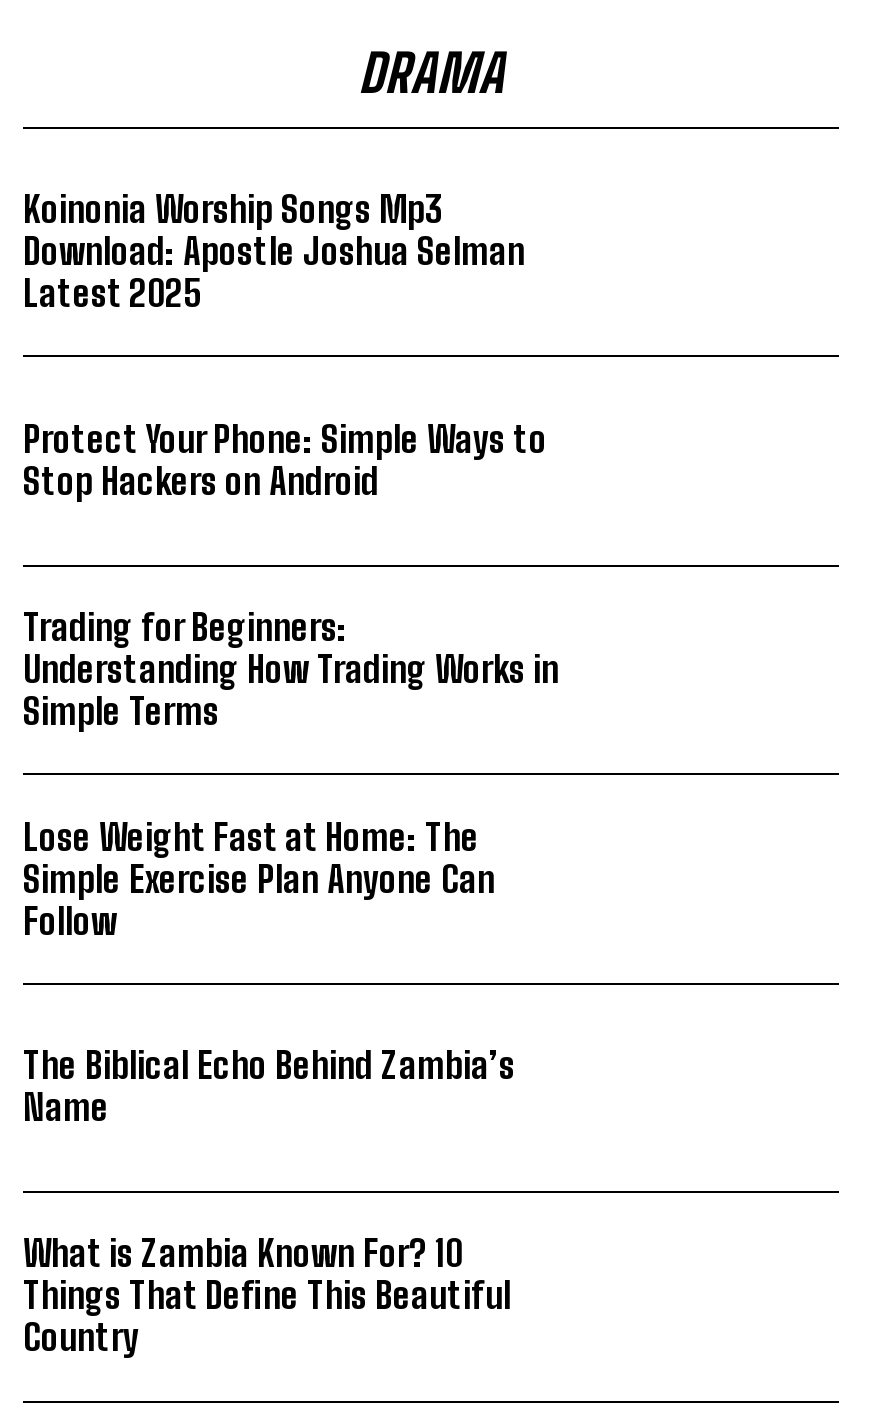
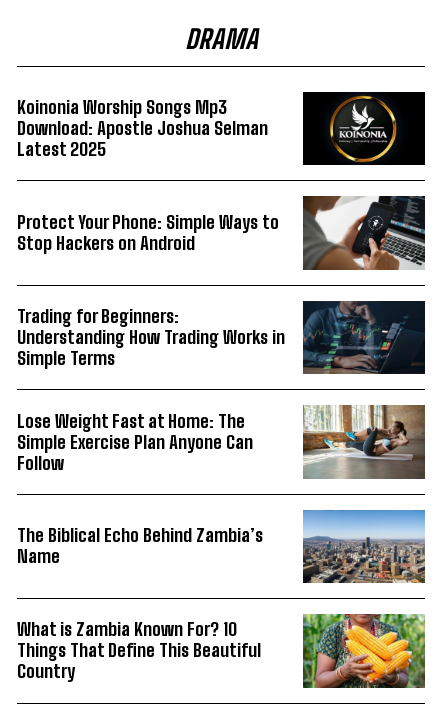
+ [image]

+ [image]

+ [image]

+ [image]

+ [image]

+ [image]
